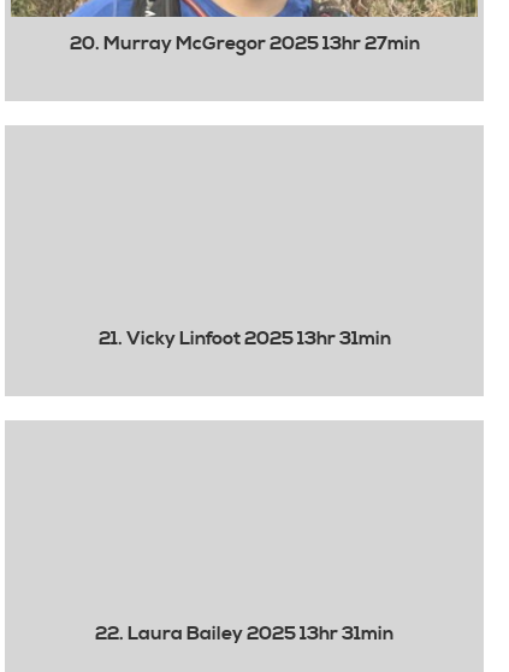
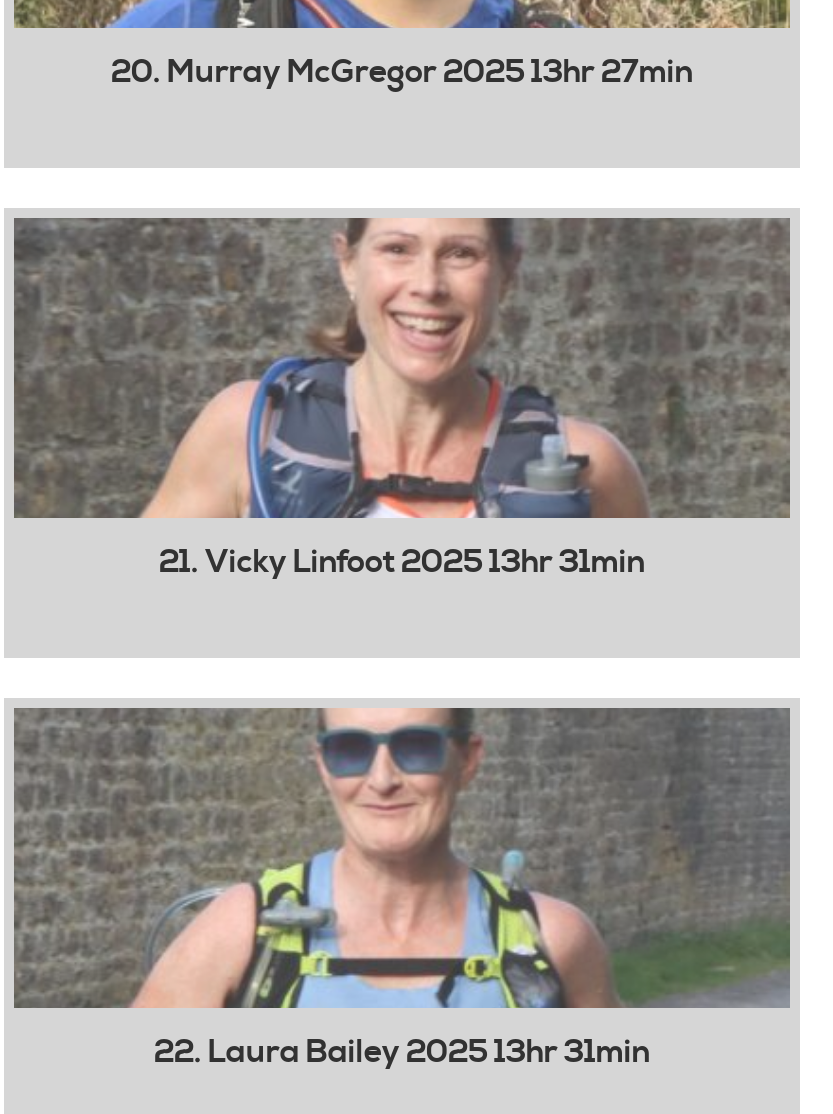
+ [image]

+ [image]
